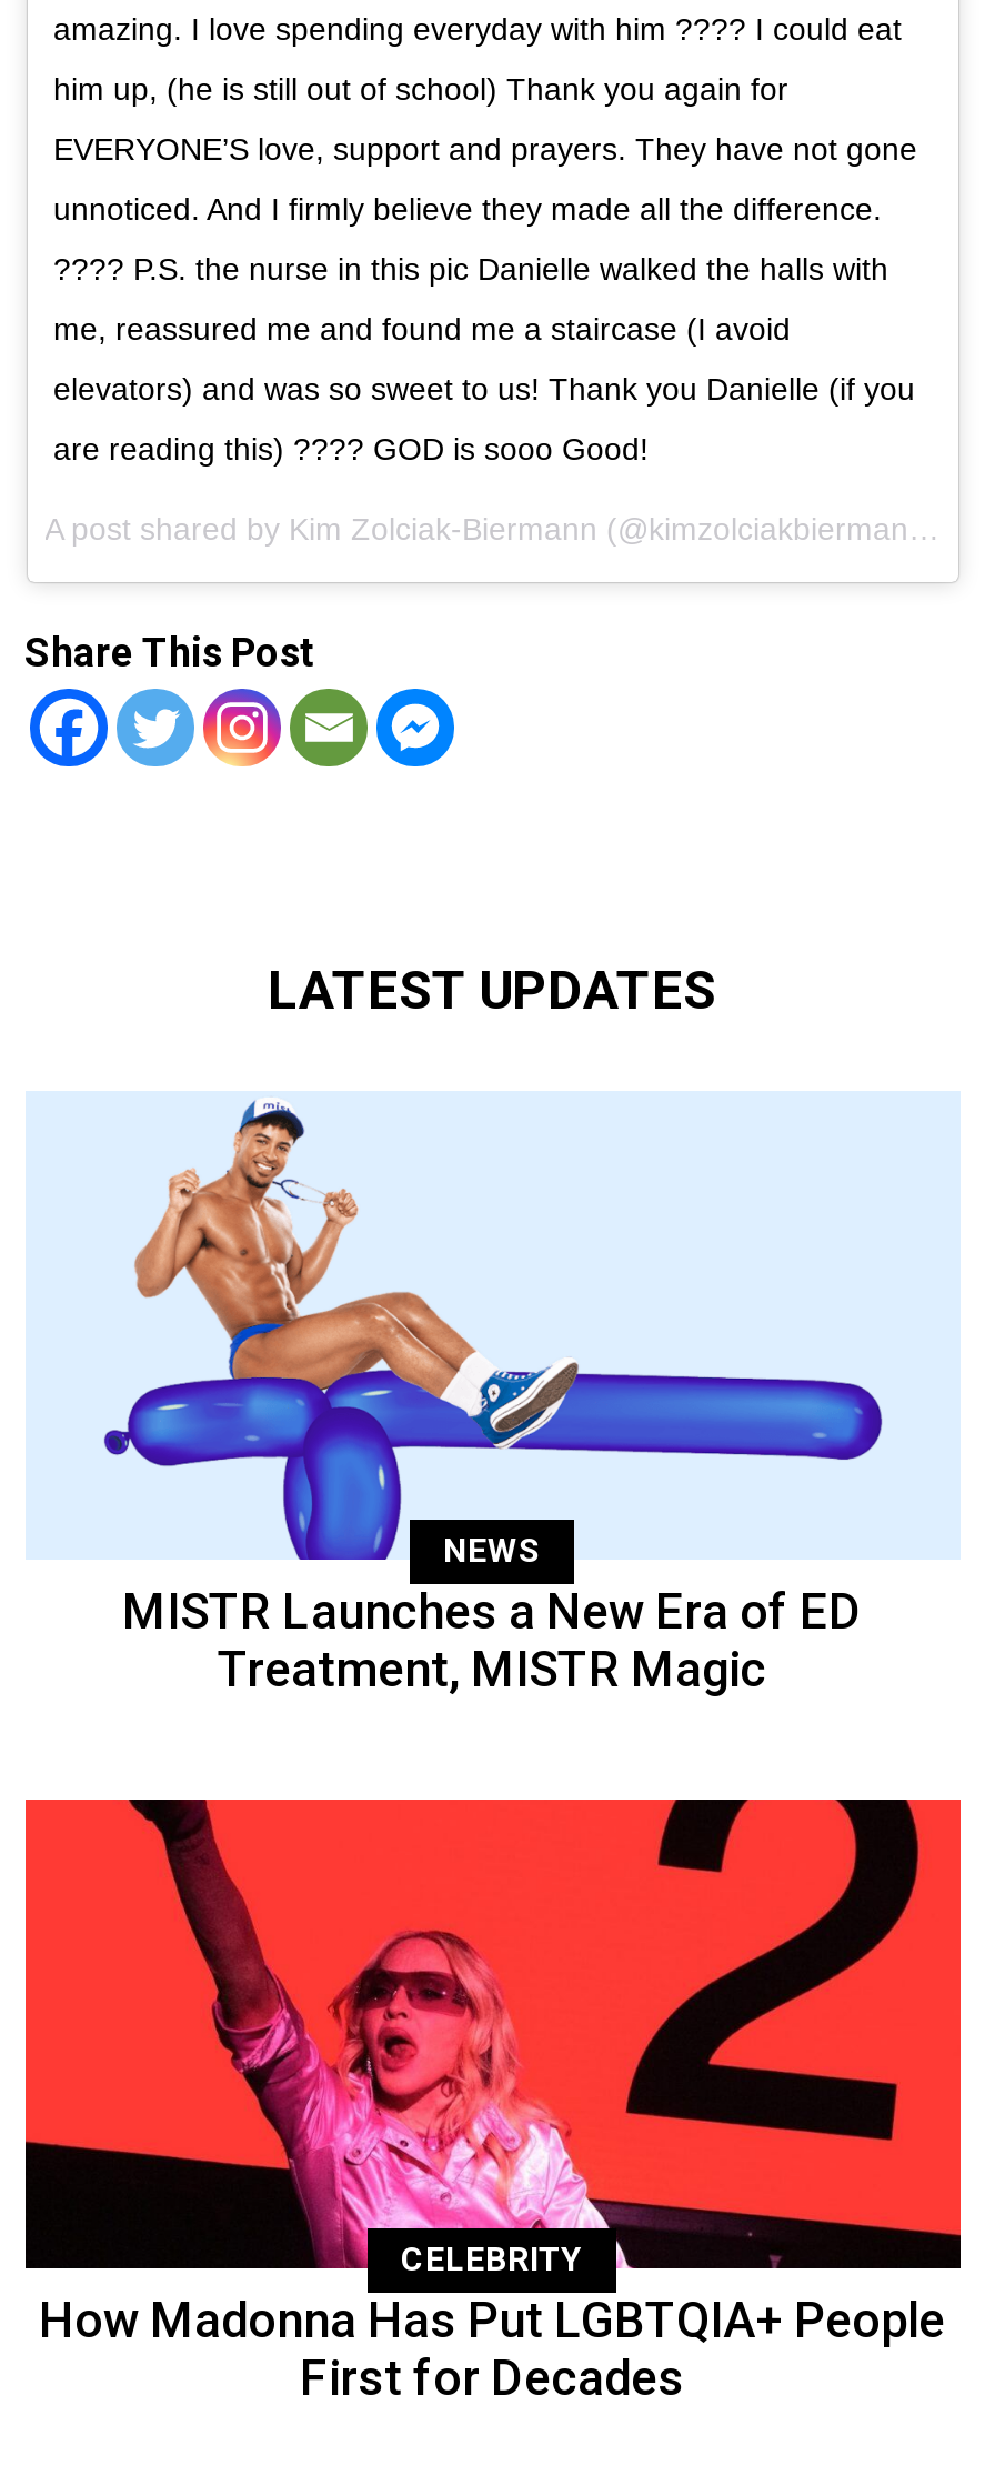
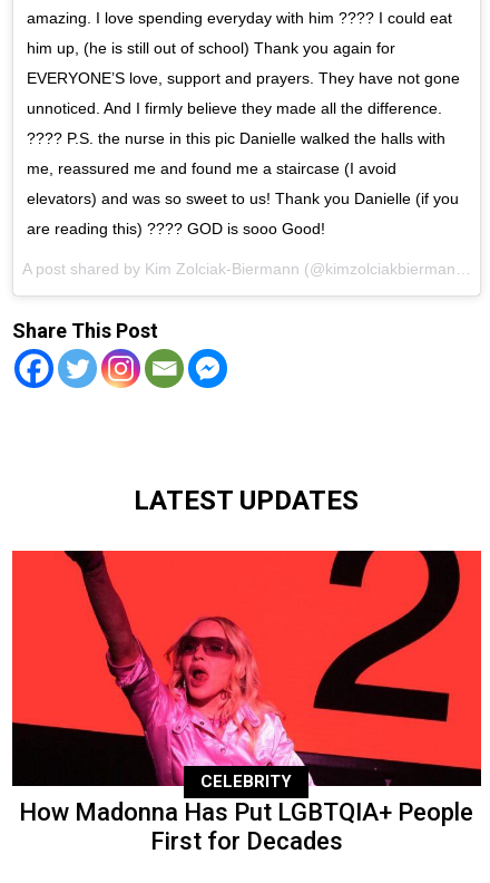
- [image]
- NEWS
- MISTR Launches a New Era of ED
- Treatment, MISTR Magic
